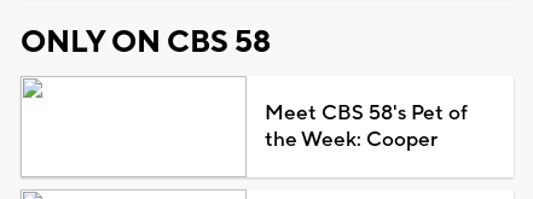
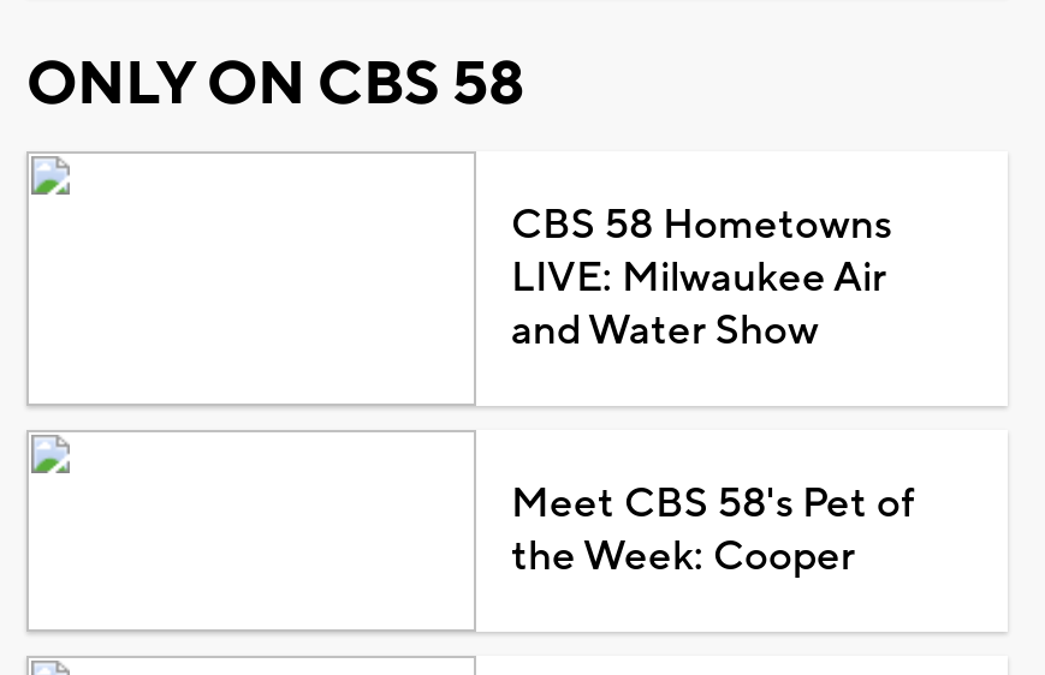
+ CBS 58 Hometowns
+ LIVE: Milwaukee Air
+ and Water Show
